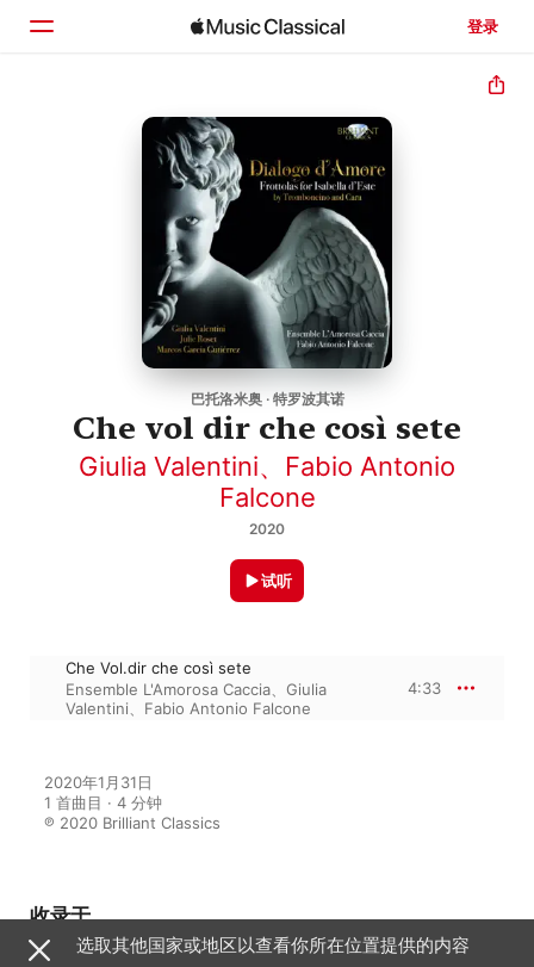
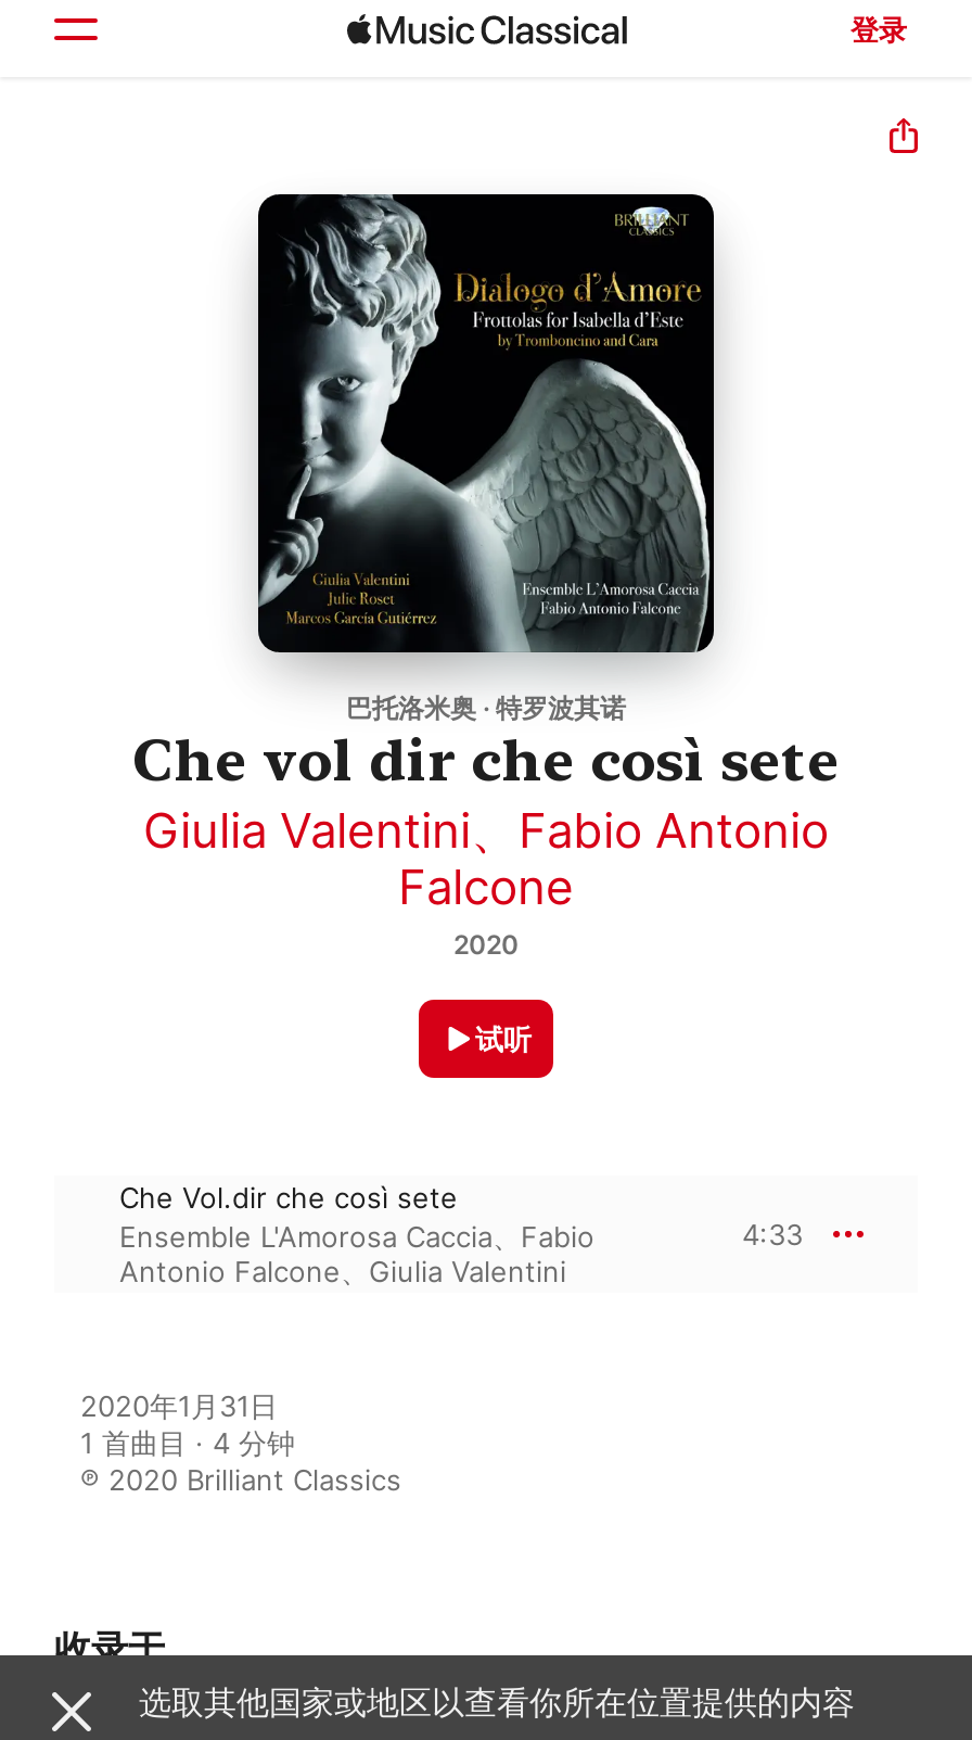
- Ensemble L'Amorosa Caccia、Giulia
- Valentini、Fabio Antonio Falcone
+ Ensemble L'Amorosa Caccia、Fabio
+ Antonio Falcone、Giulia Valentini
